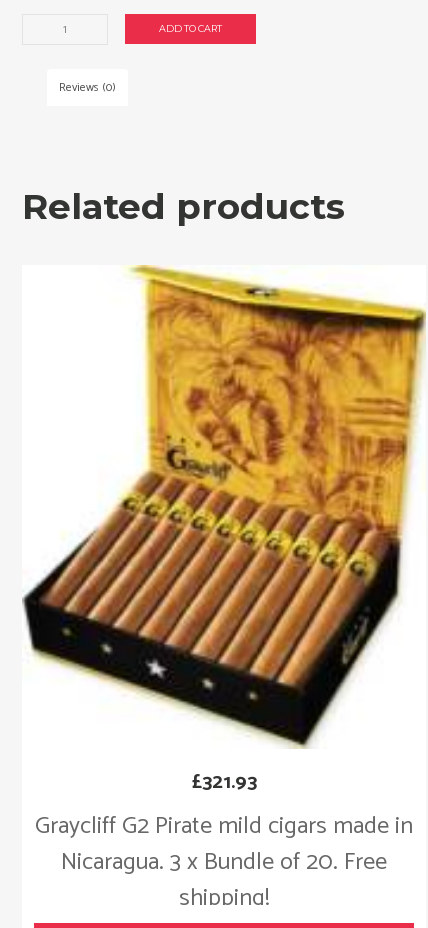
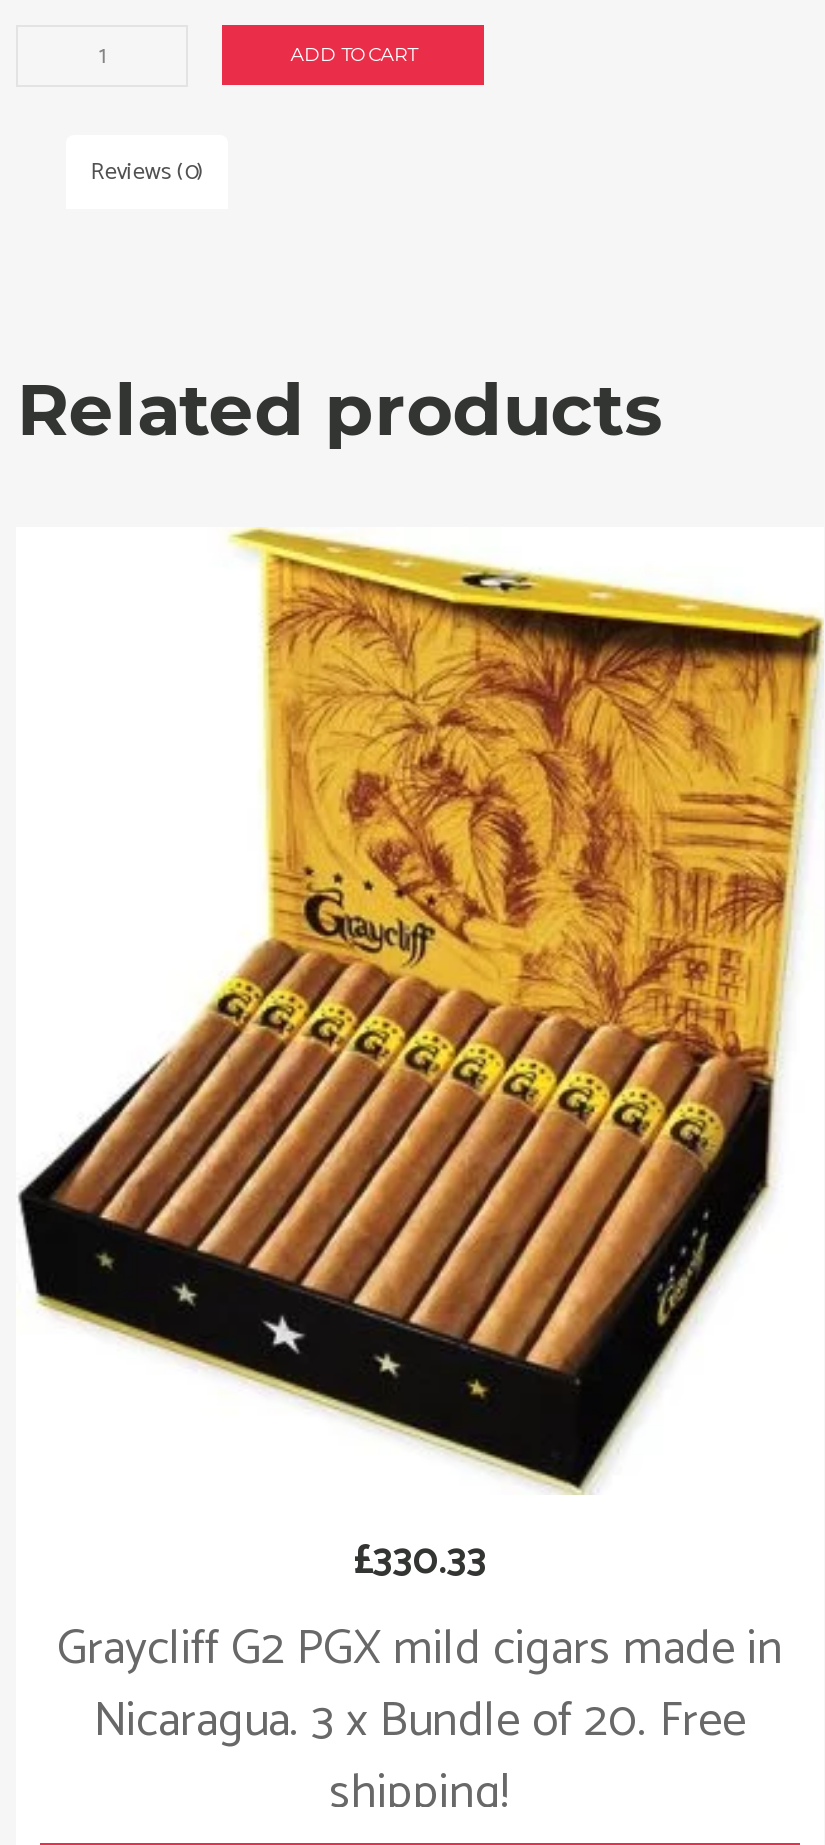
- £321.93
+ £330.33

- Graycliff G2 Pirate mild cigars made in
+ Graycliff G2 PGX mild cigars made in
